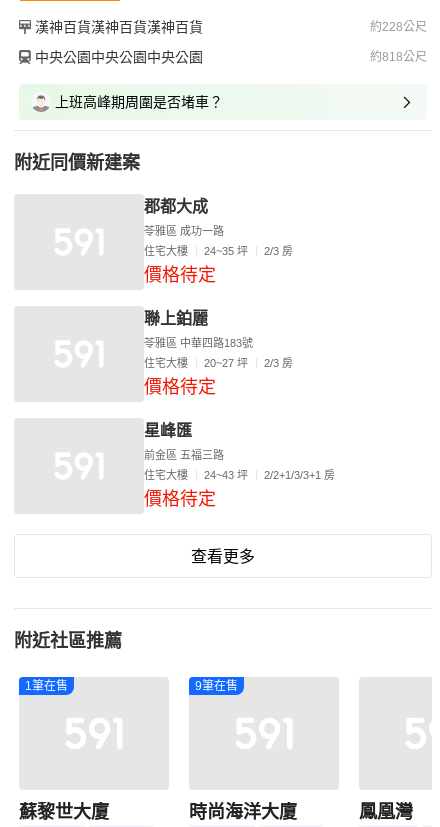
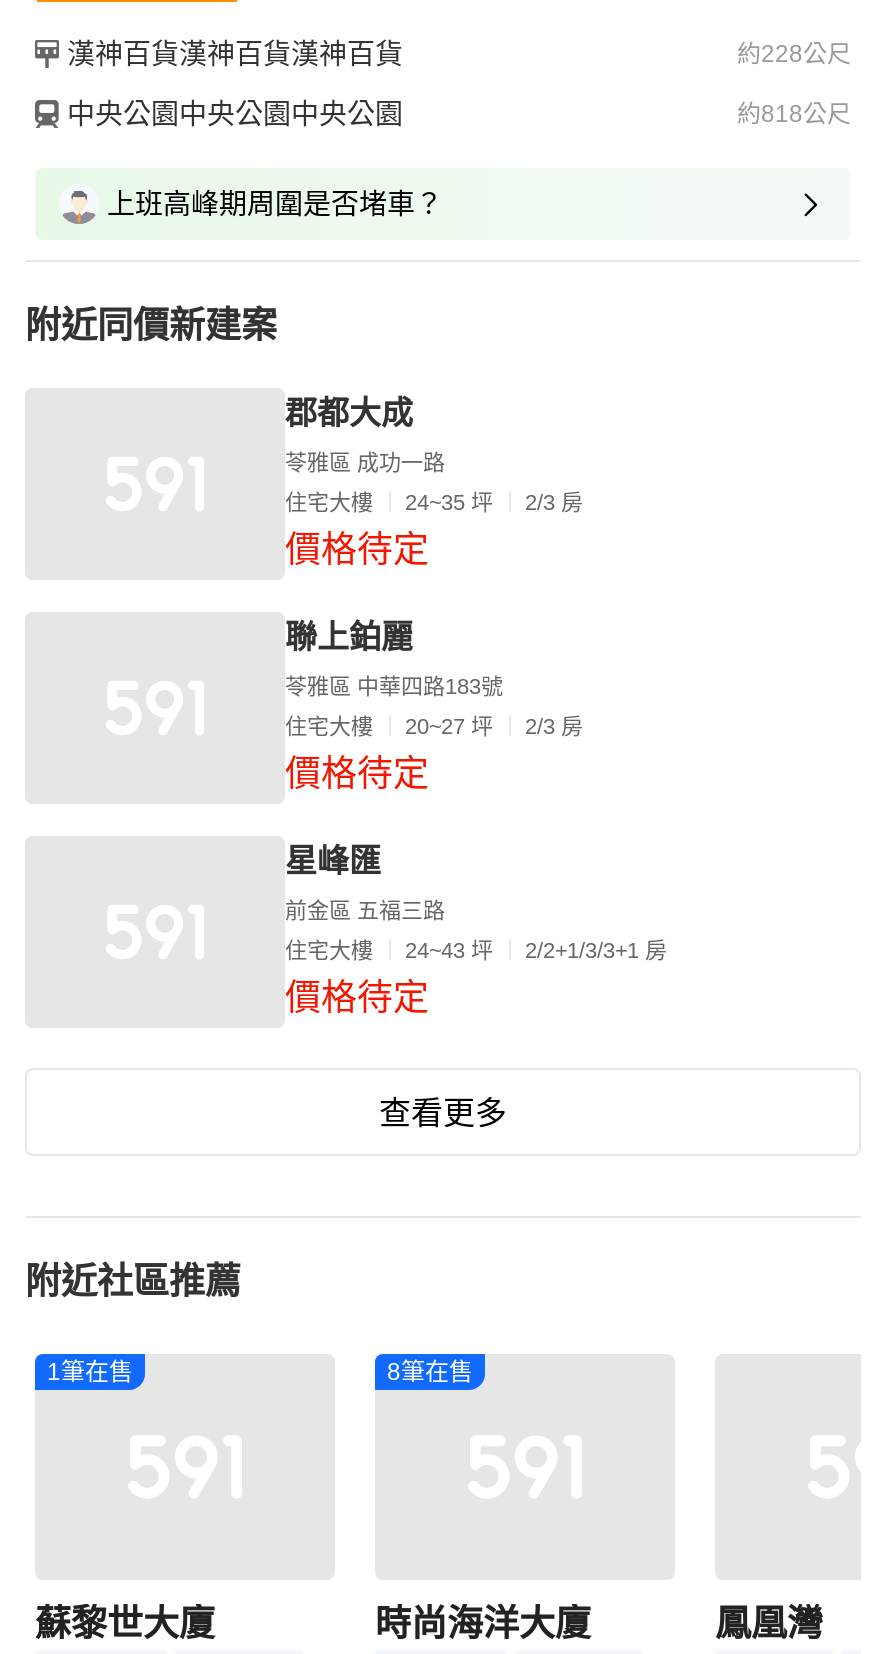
- 9筆在售
+ 8筆在售
